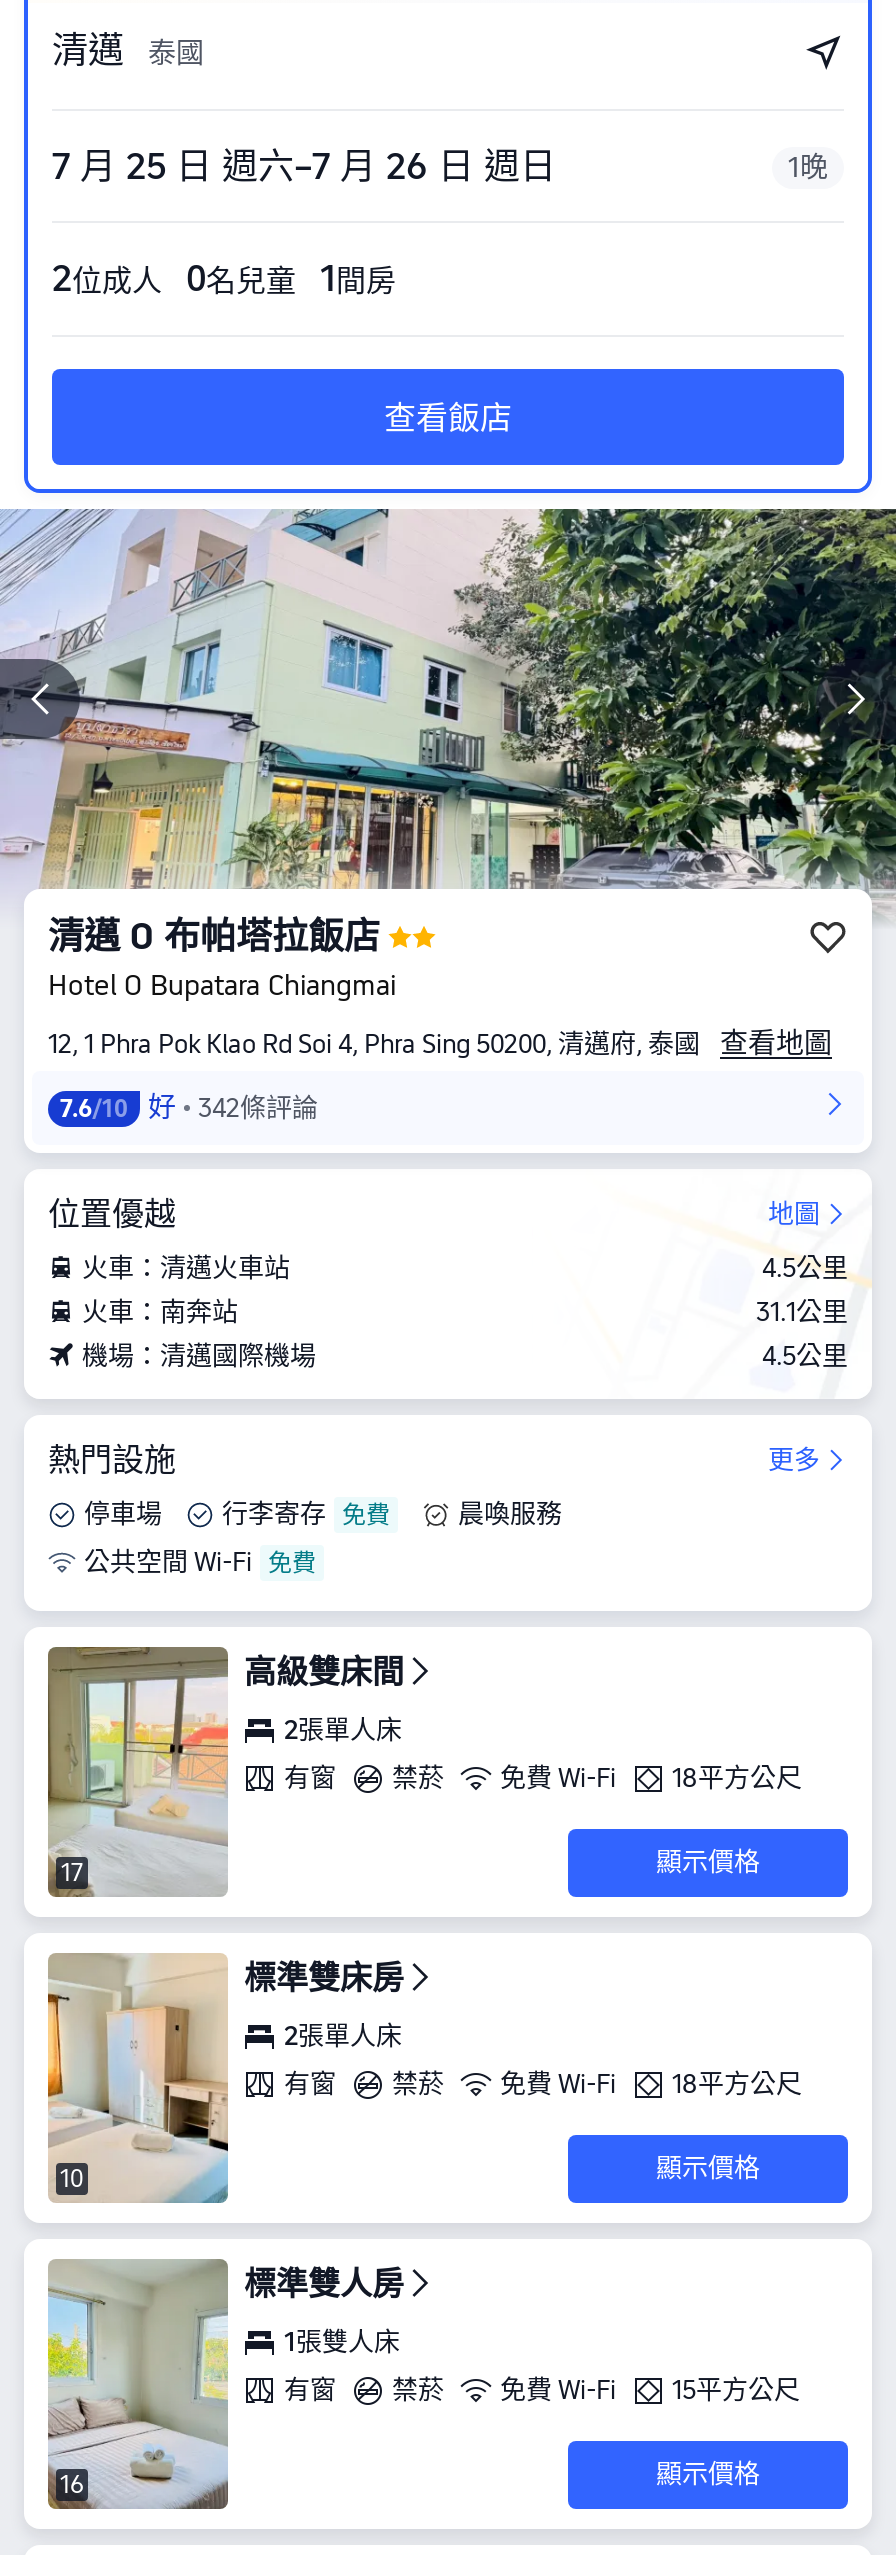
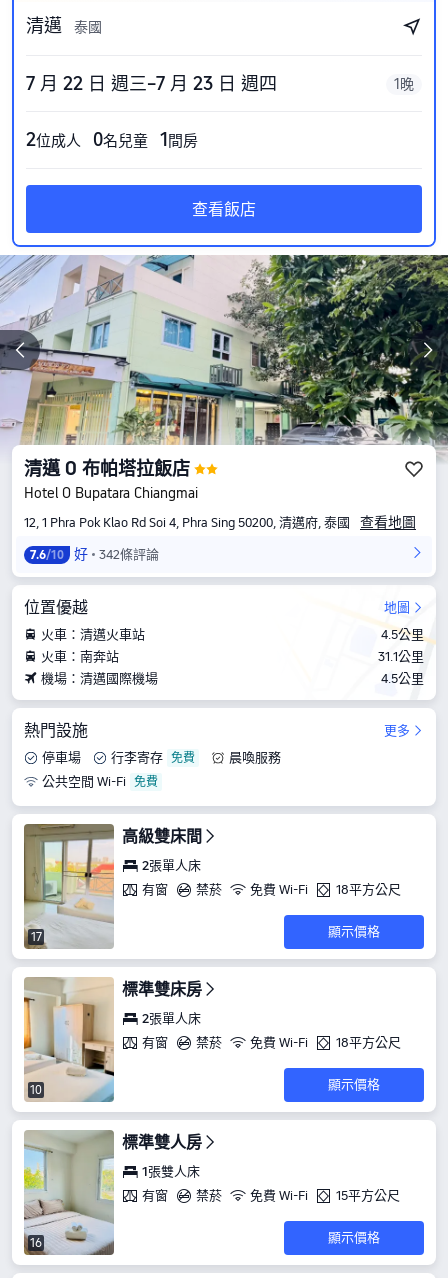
- 7 月 25 日 週六–7 月 26 日 週日
+ 7 月 22 日 週三–7 月 23 日 週四
